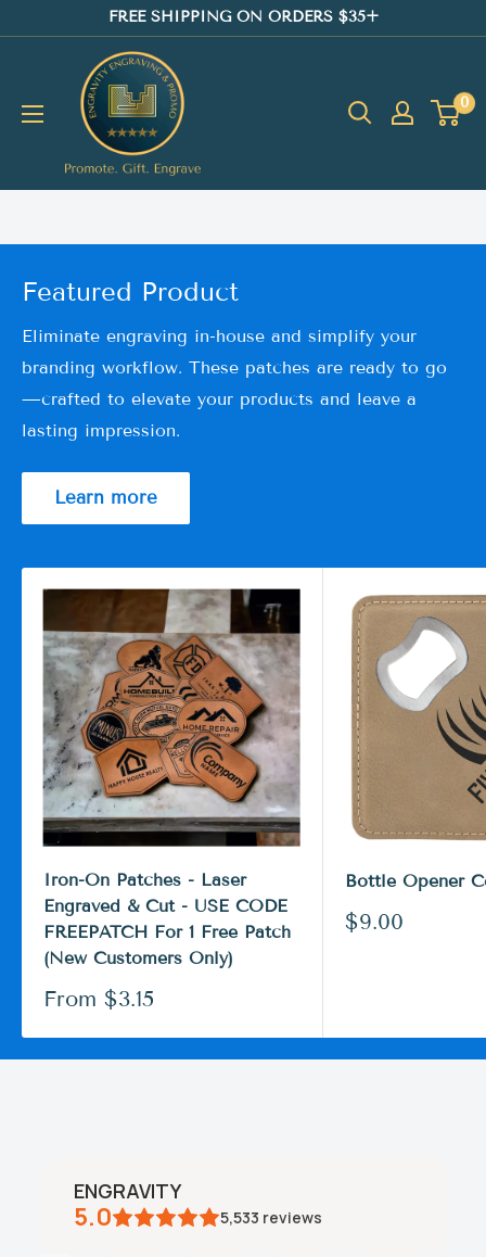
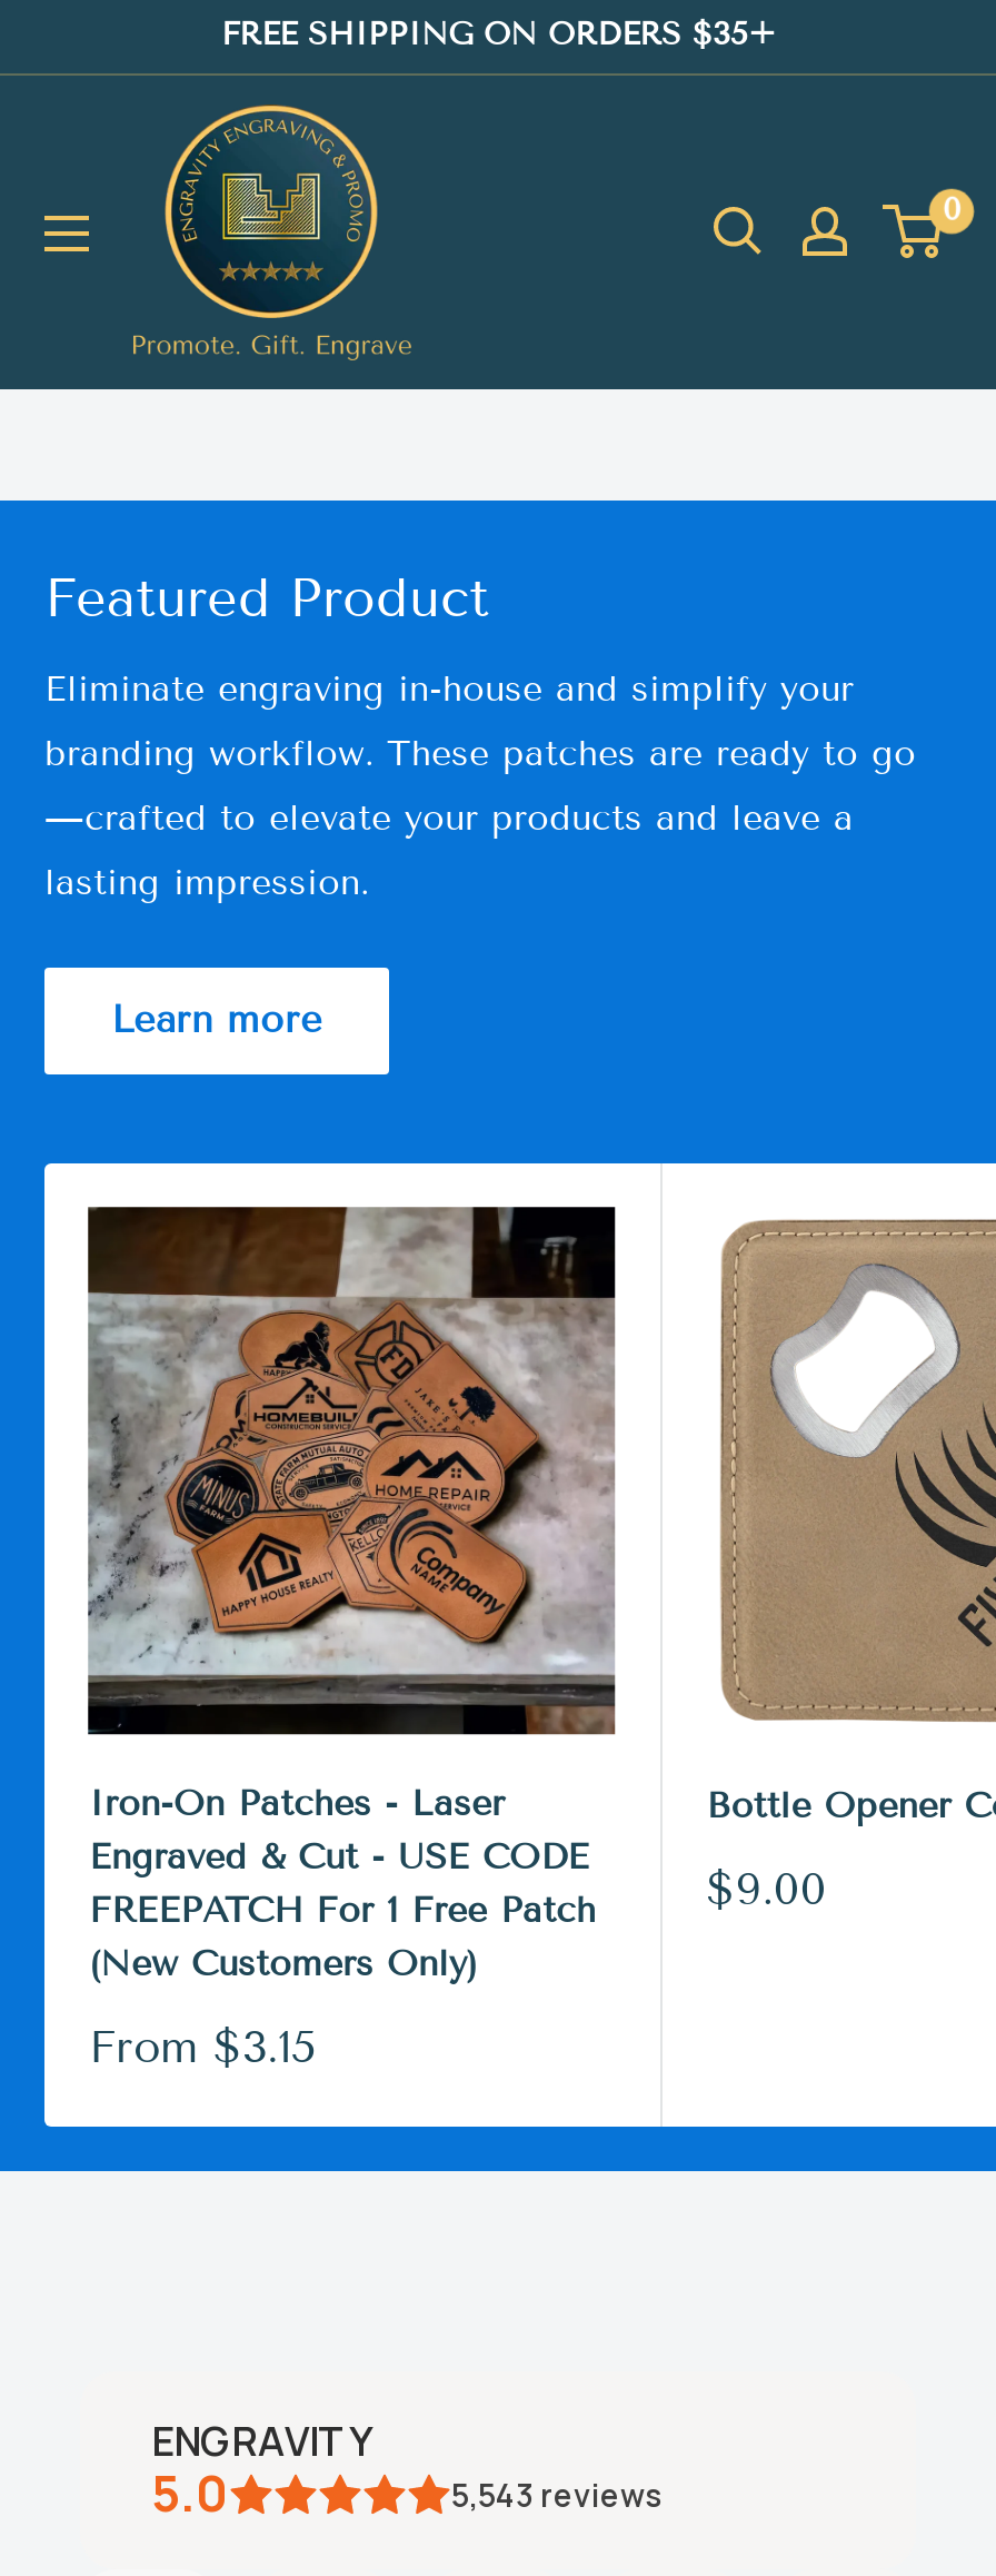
- 5,533 reviews
+ 5,543 reviews
